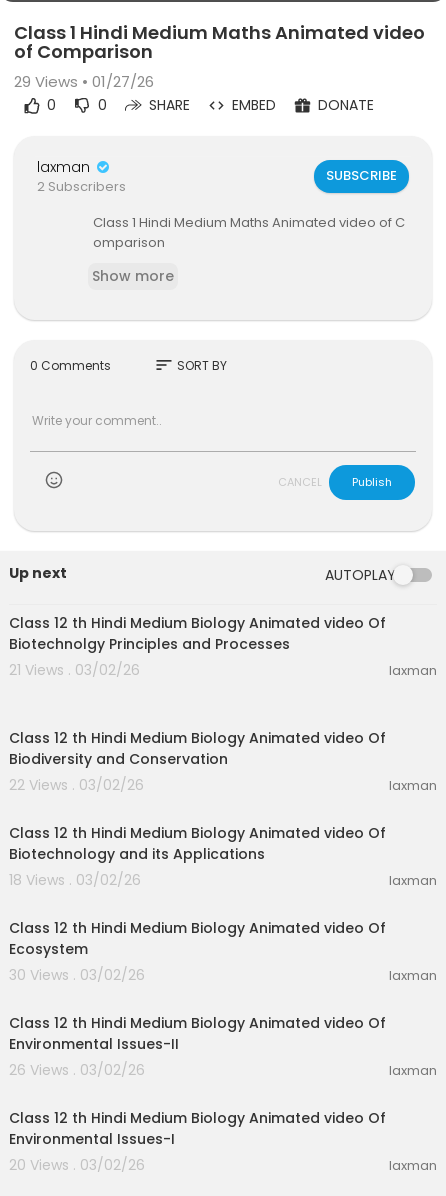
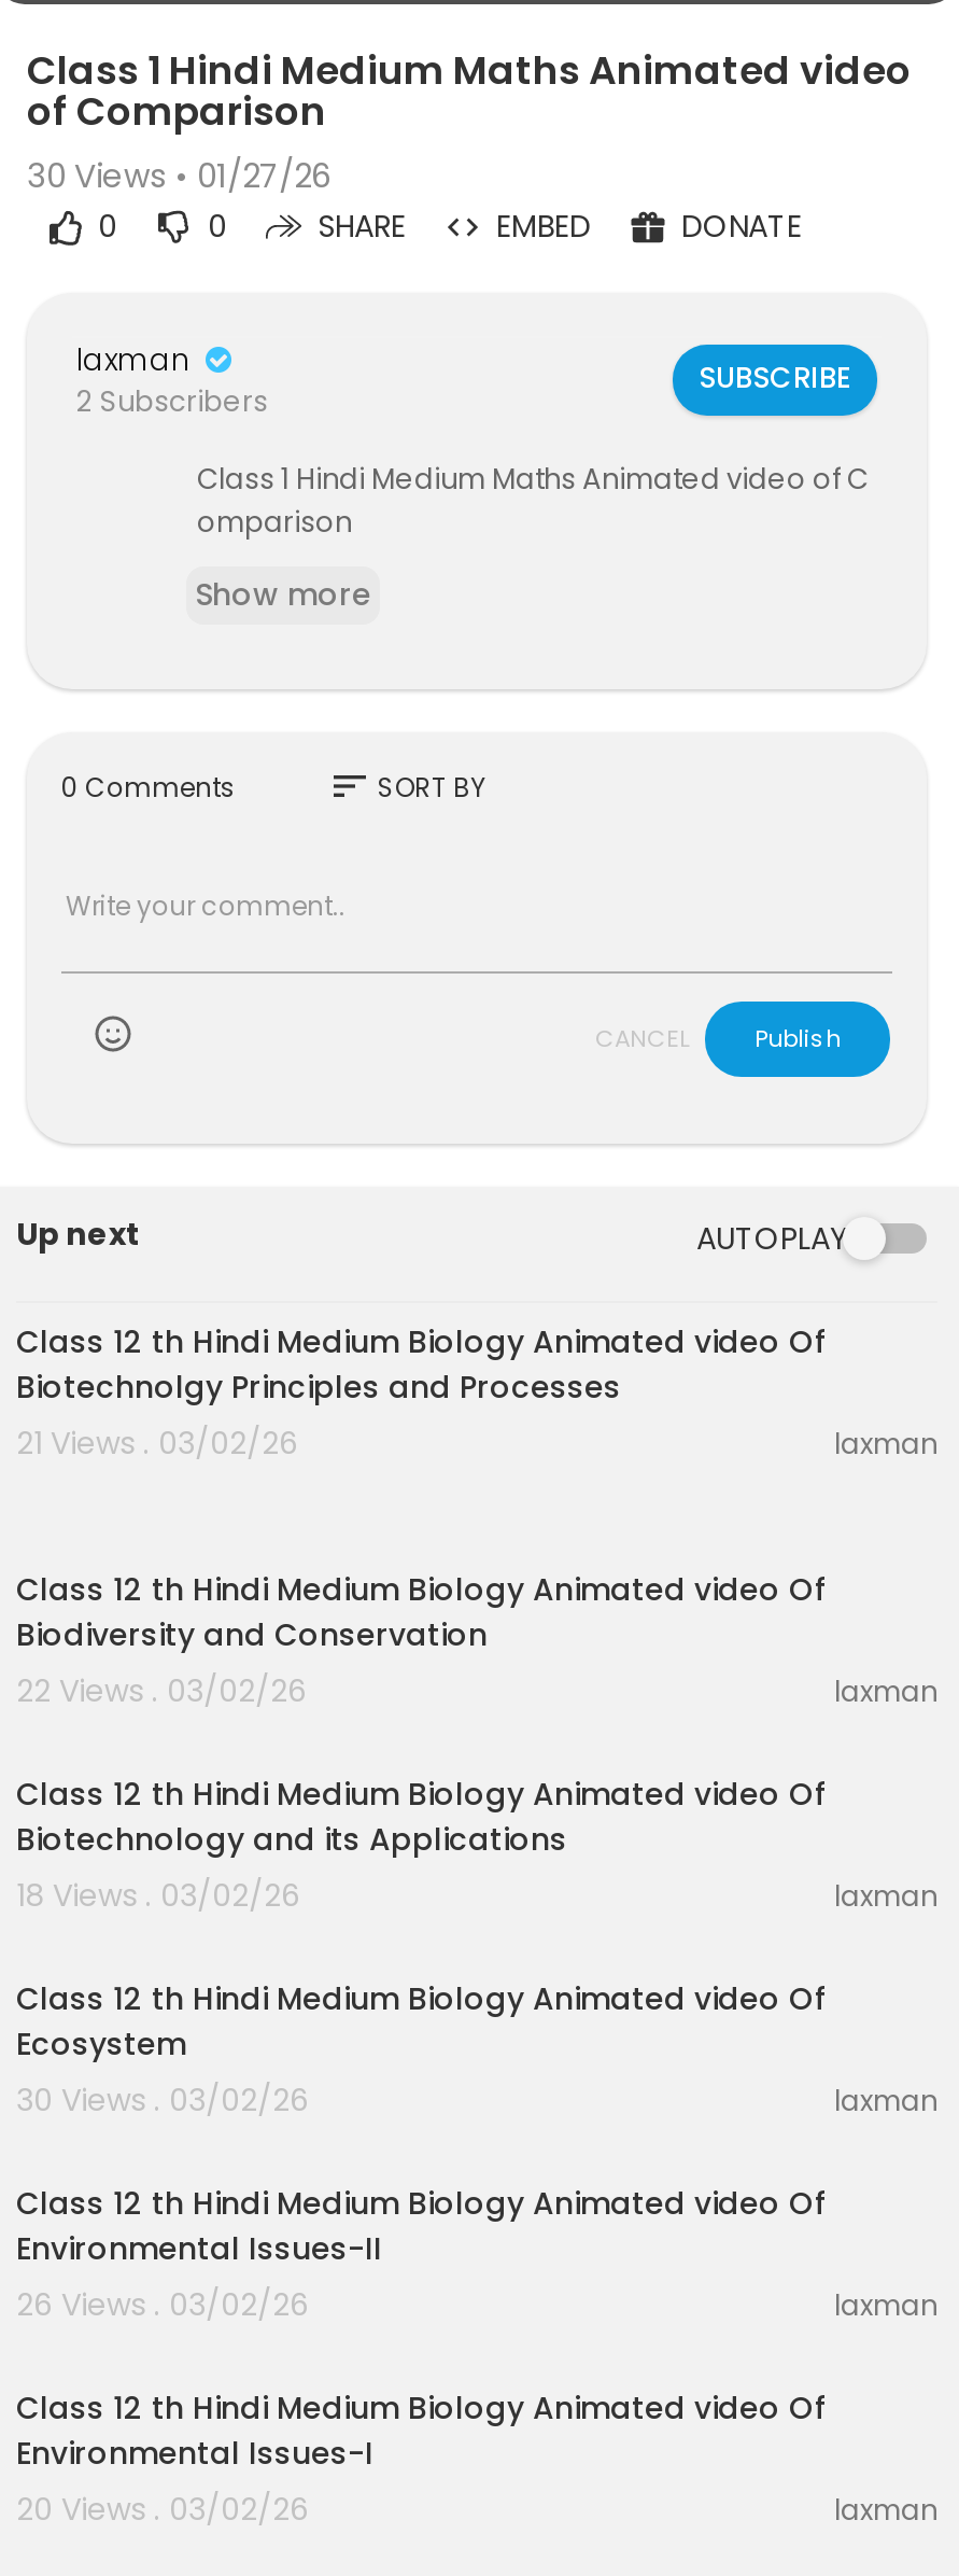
- 29 Views • 01/27/26
+ 30 Views • 01/27/26
